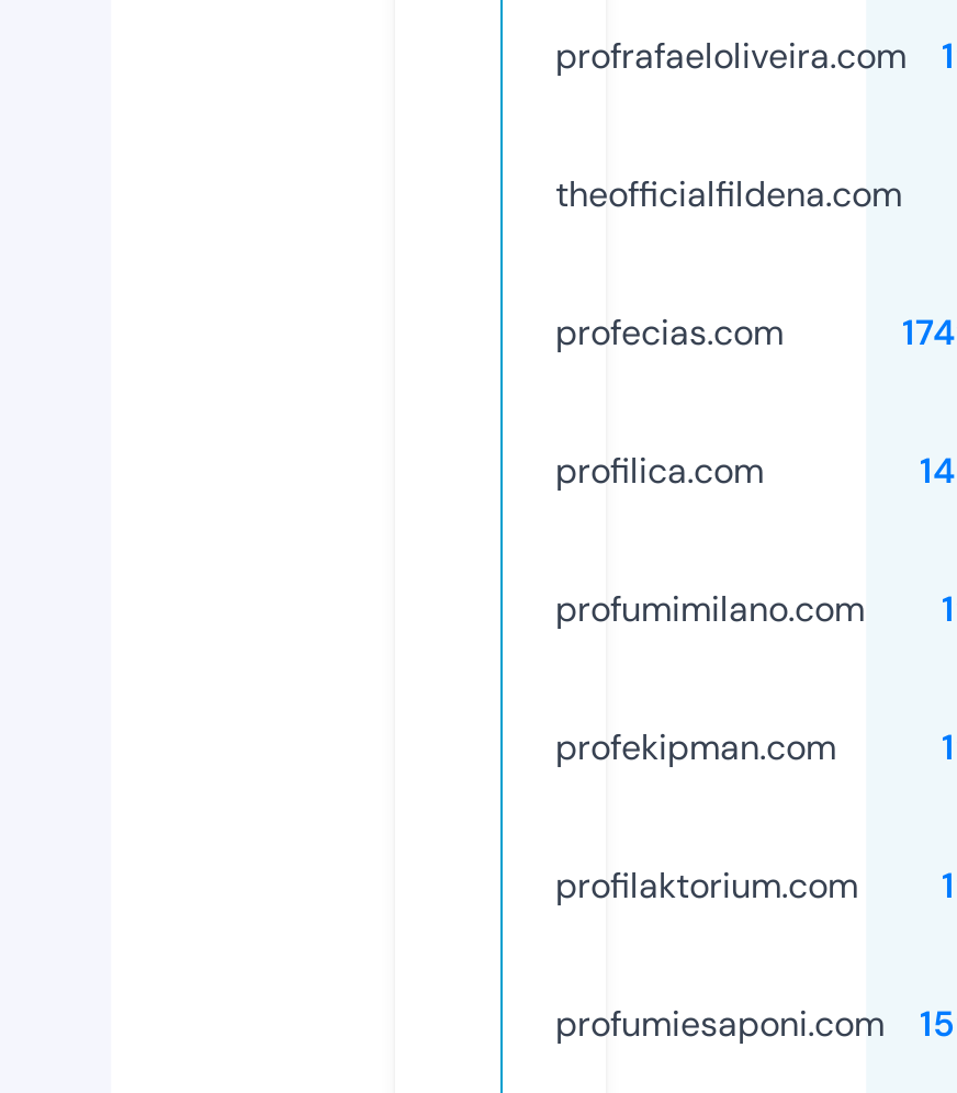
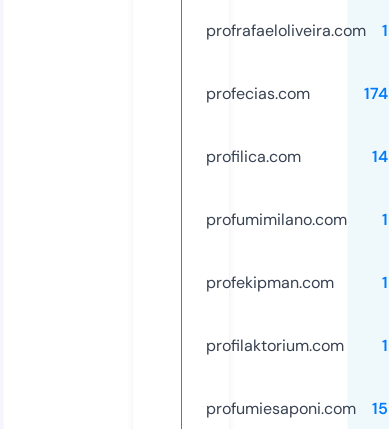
- theofficialfildena.com
